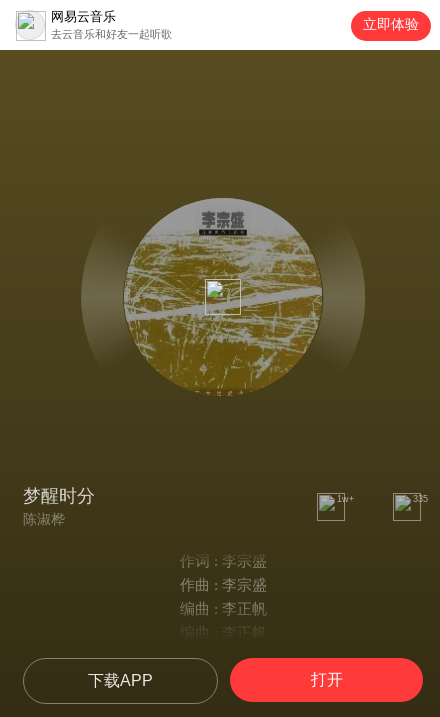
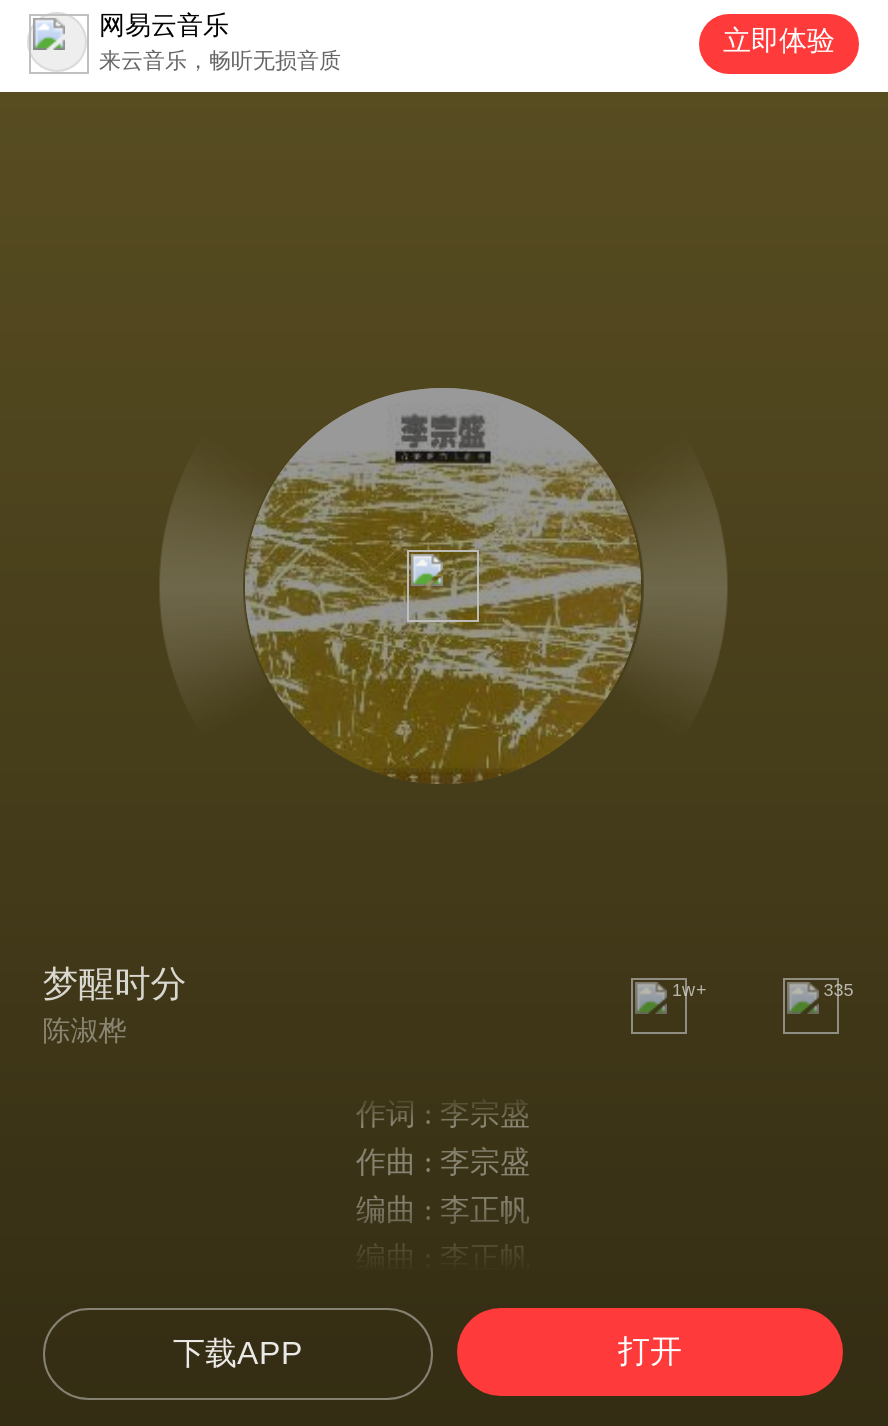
- 去云音乐和好友一起听歌
+ 来云音乐，畅听无损音质
